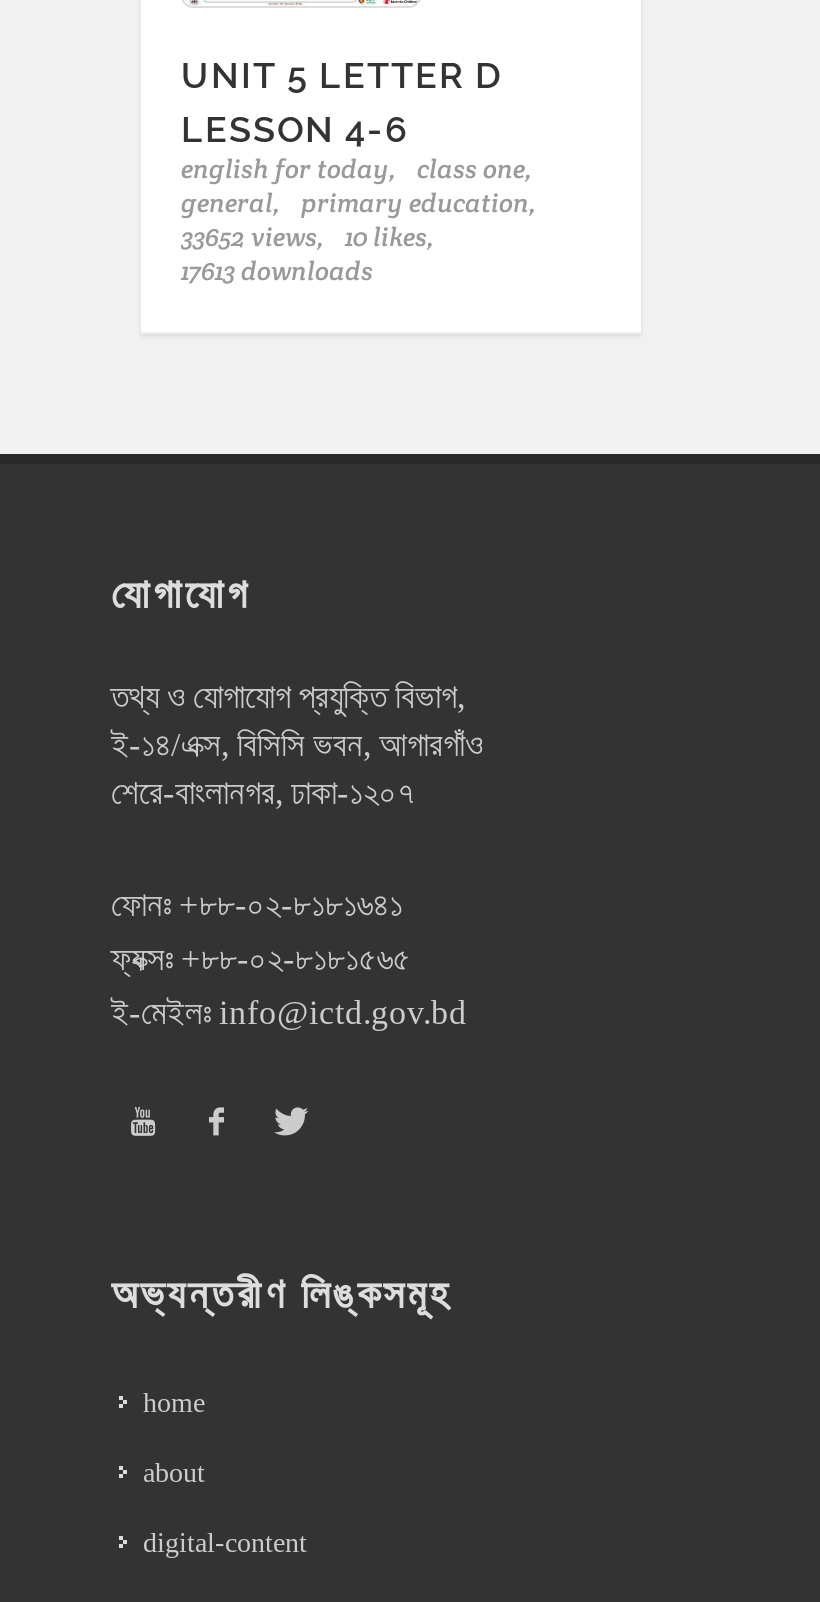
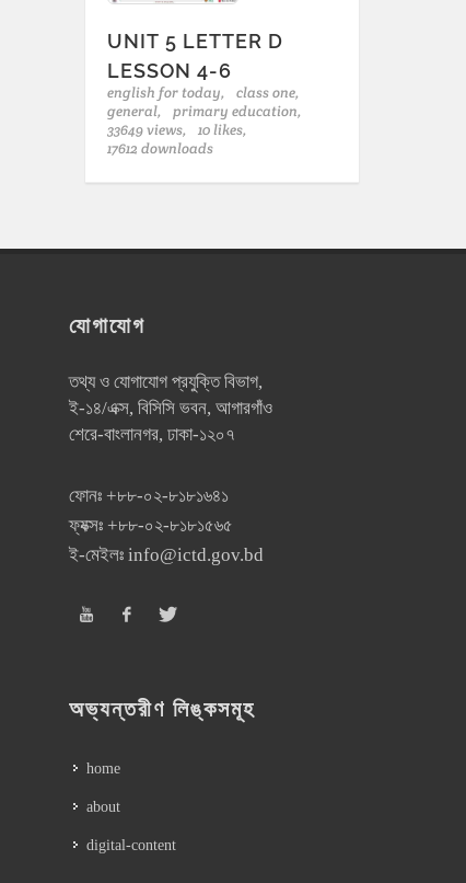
- 33652 views, 10 likes,
+ 33649 views, 10 likes,

- 17613 downloads
+ 17612 downloads
